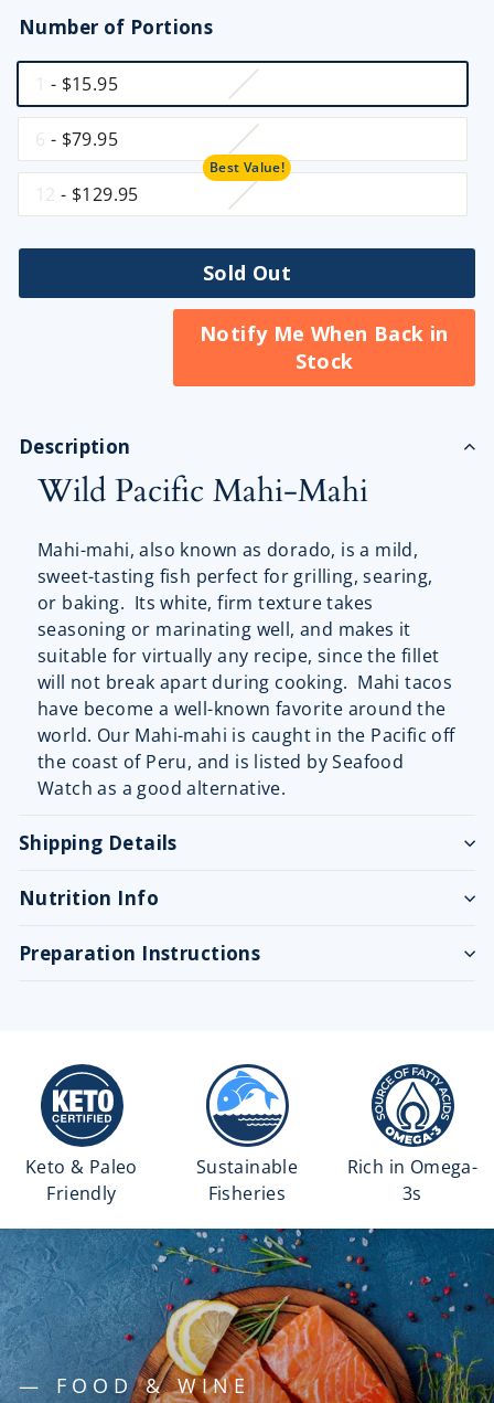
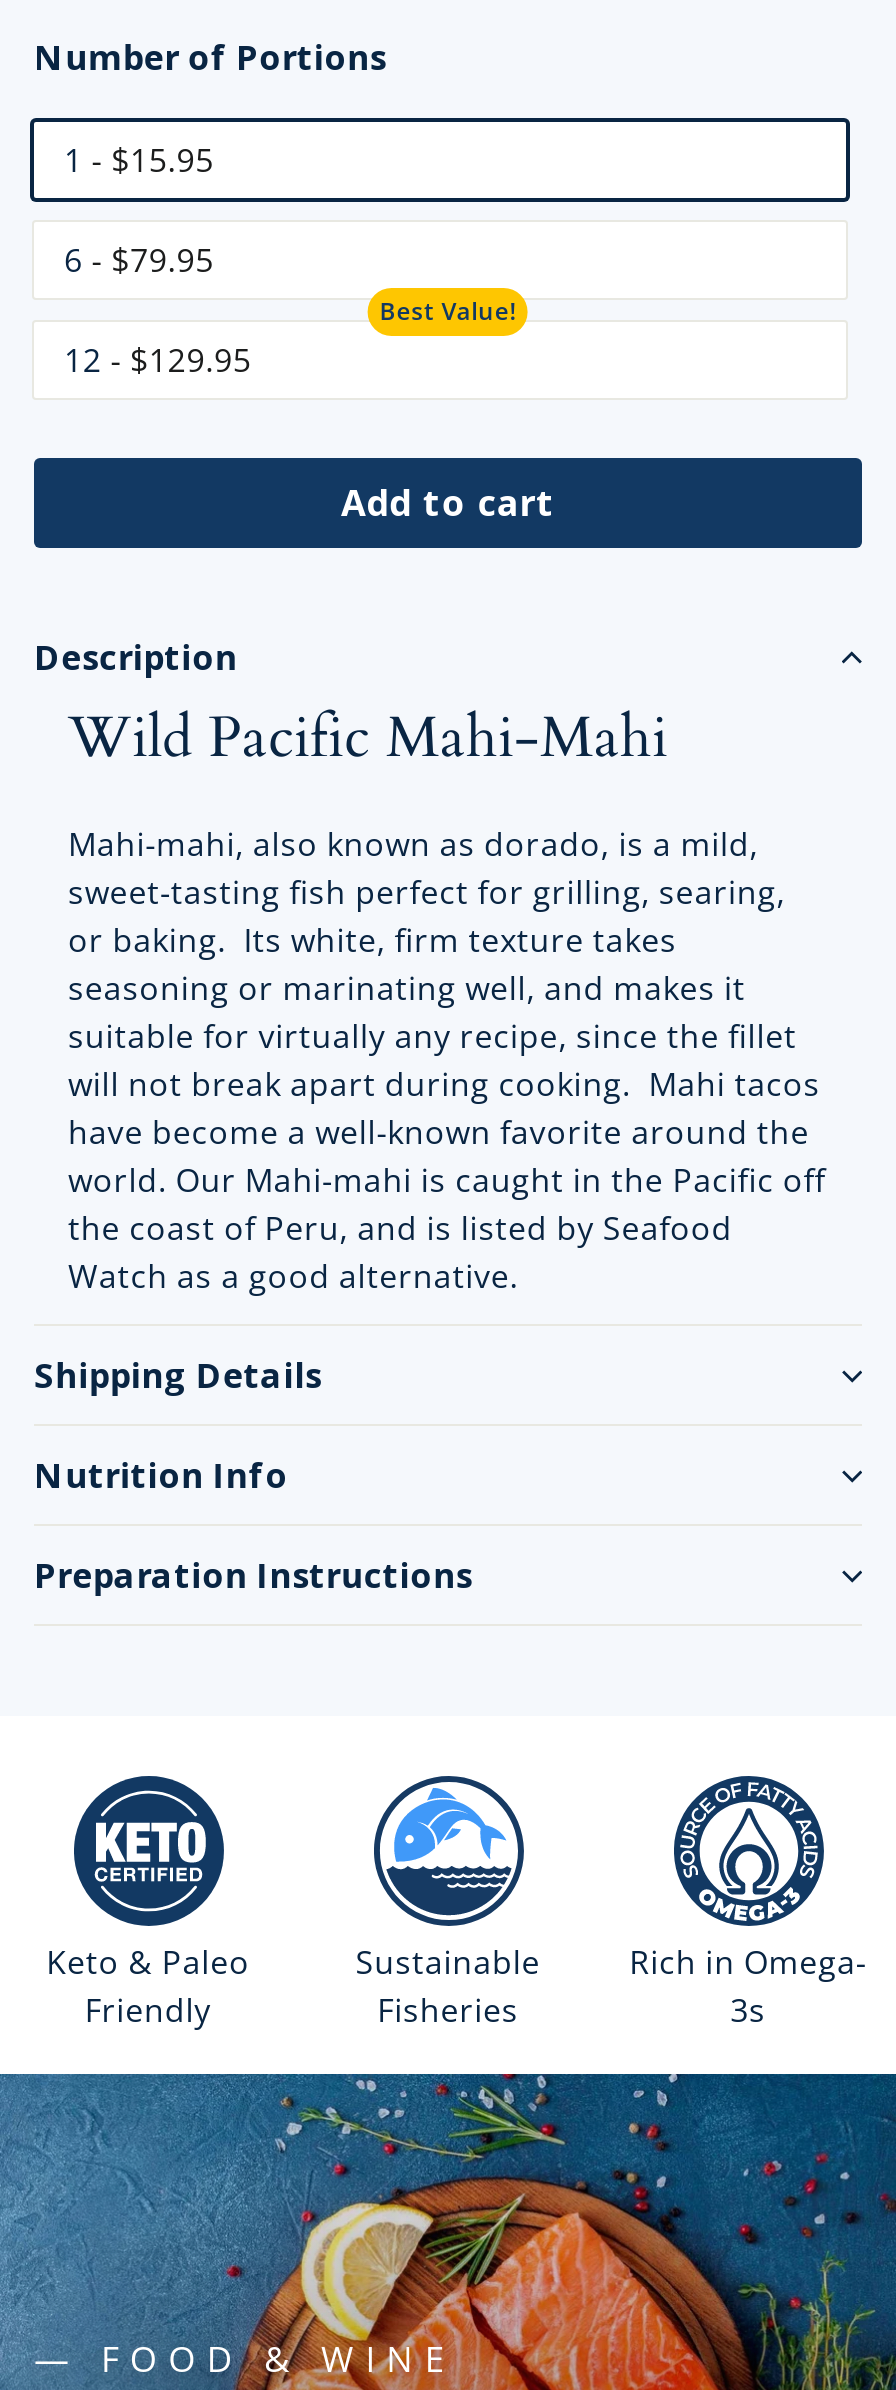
- Sold Out
- Notify Me When Back in
- Stock
+ Add to cart
